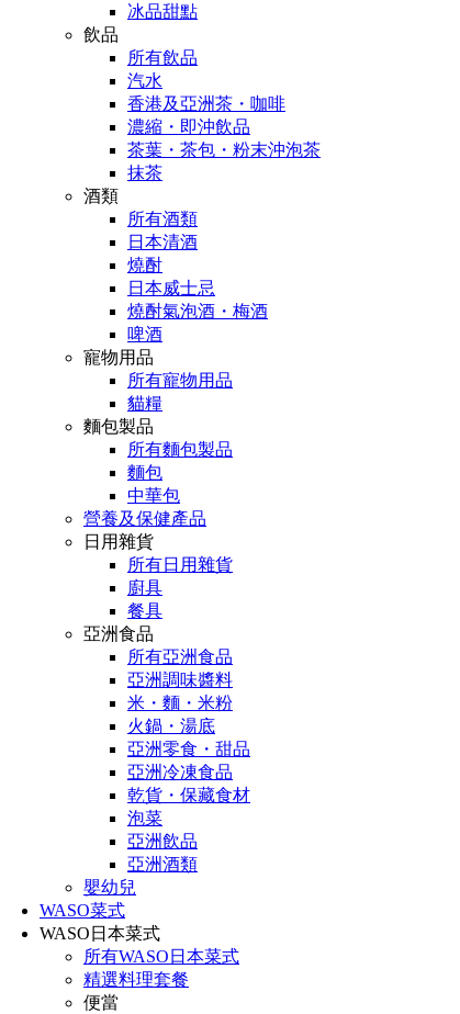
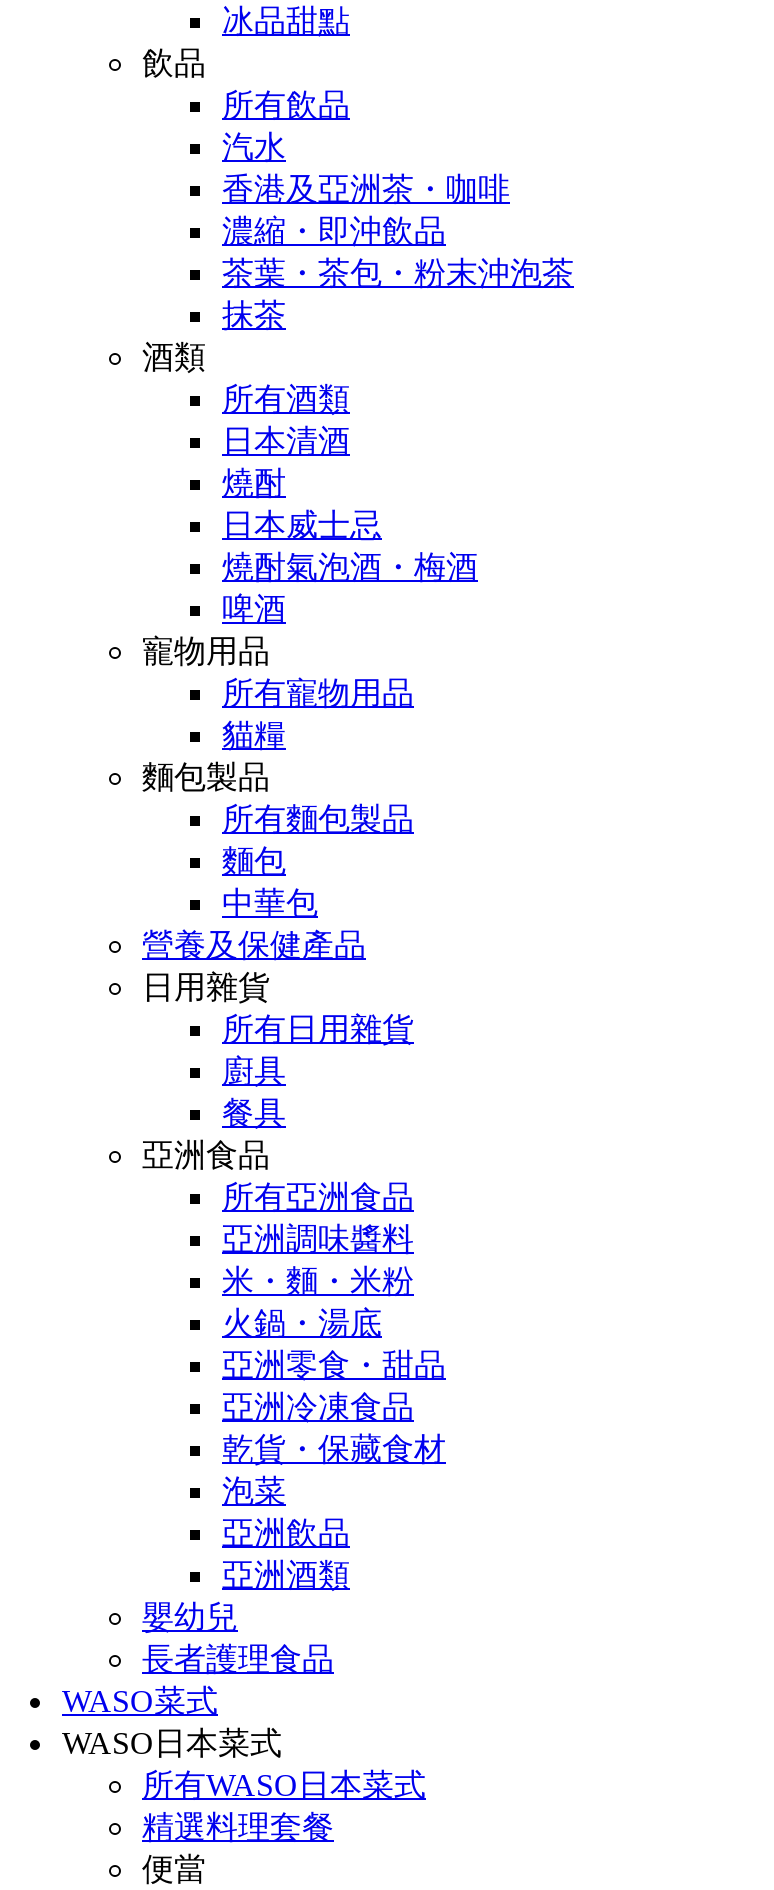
+ 長者護理食品
